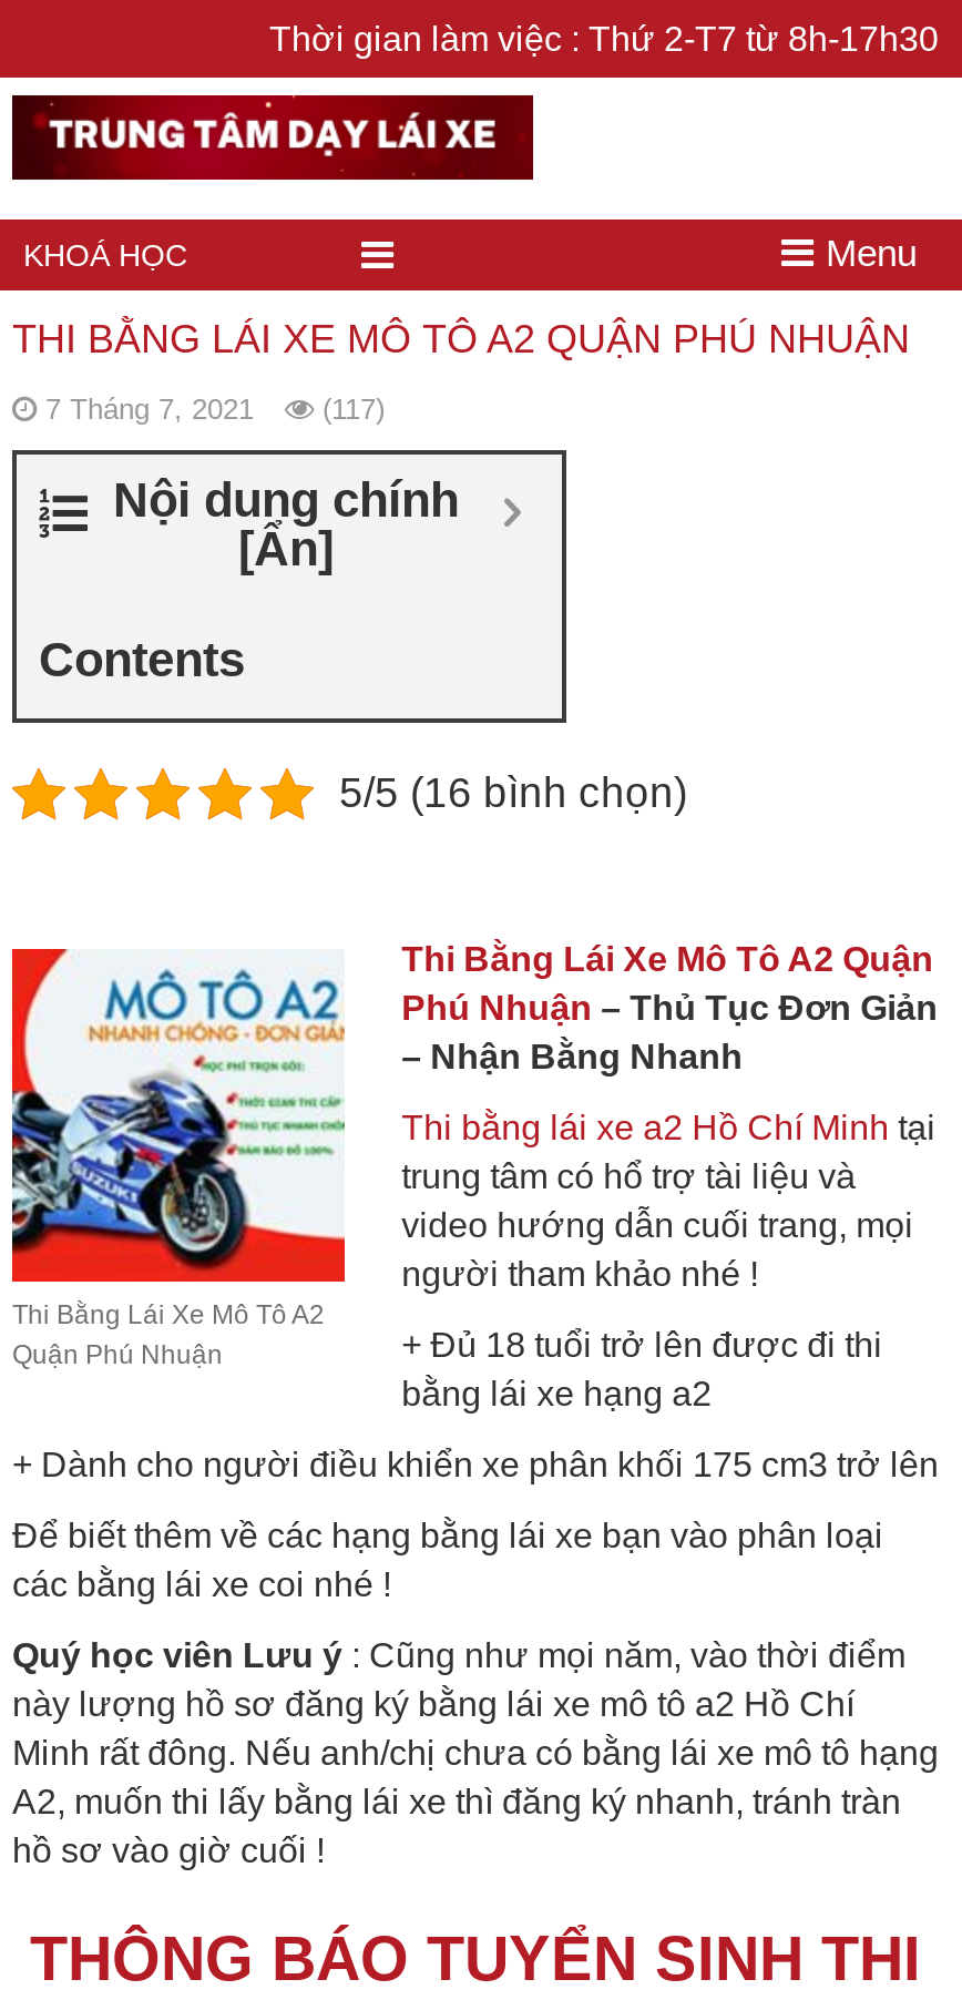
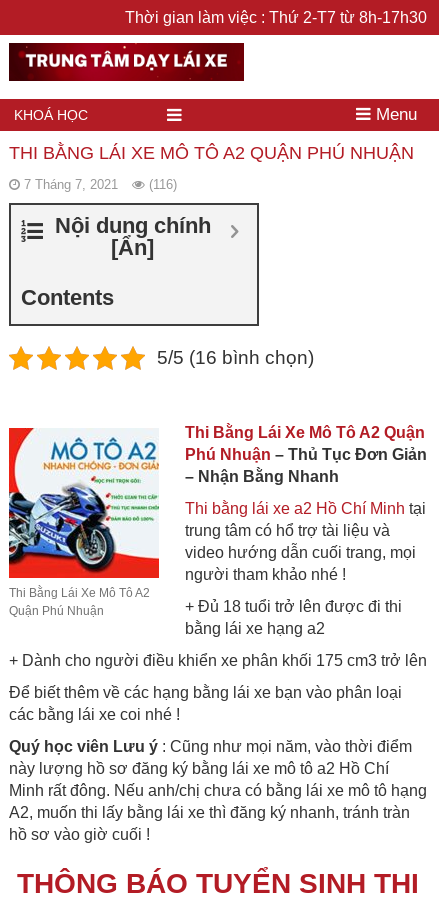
- (117)
+ (116)
